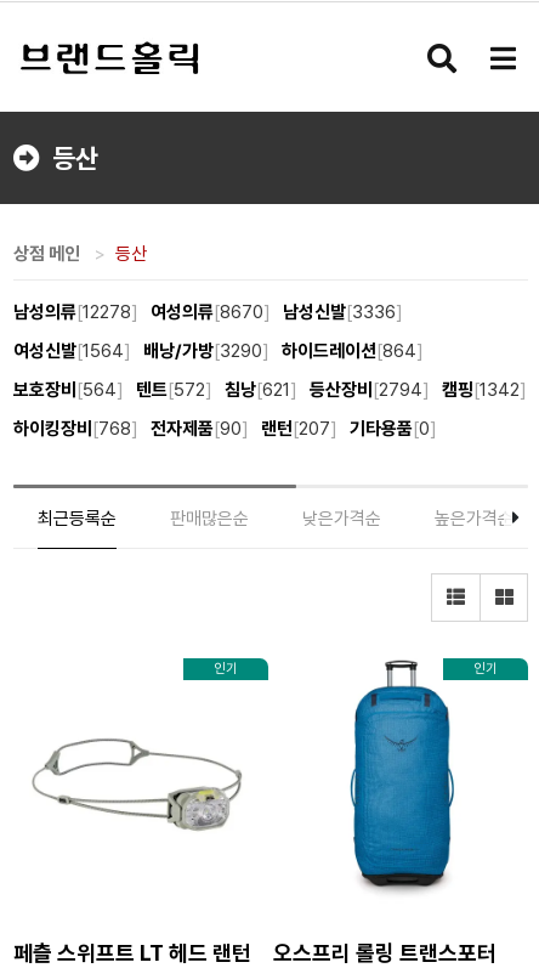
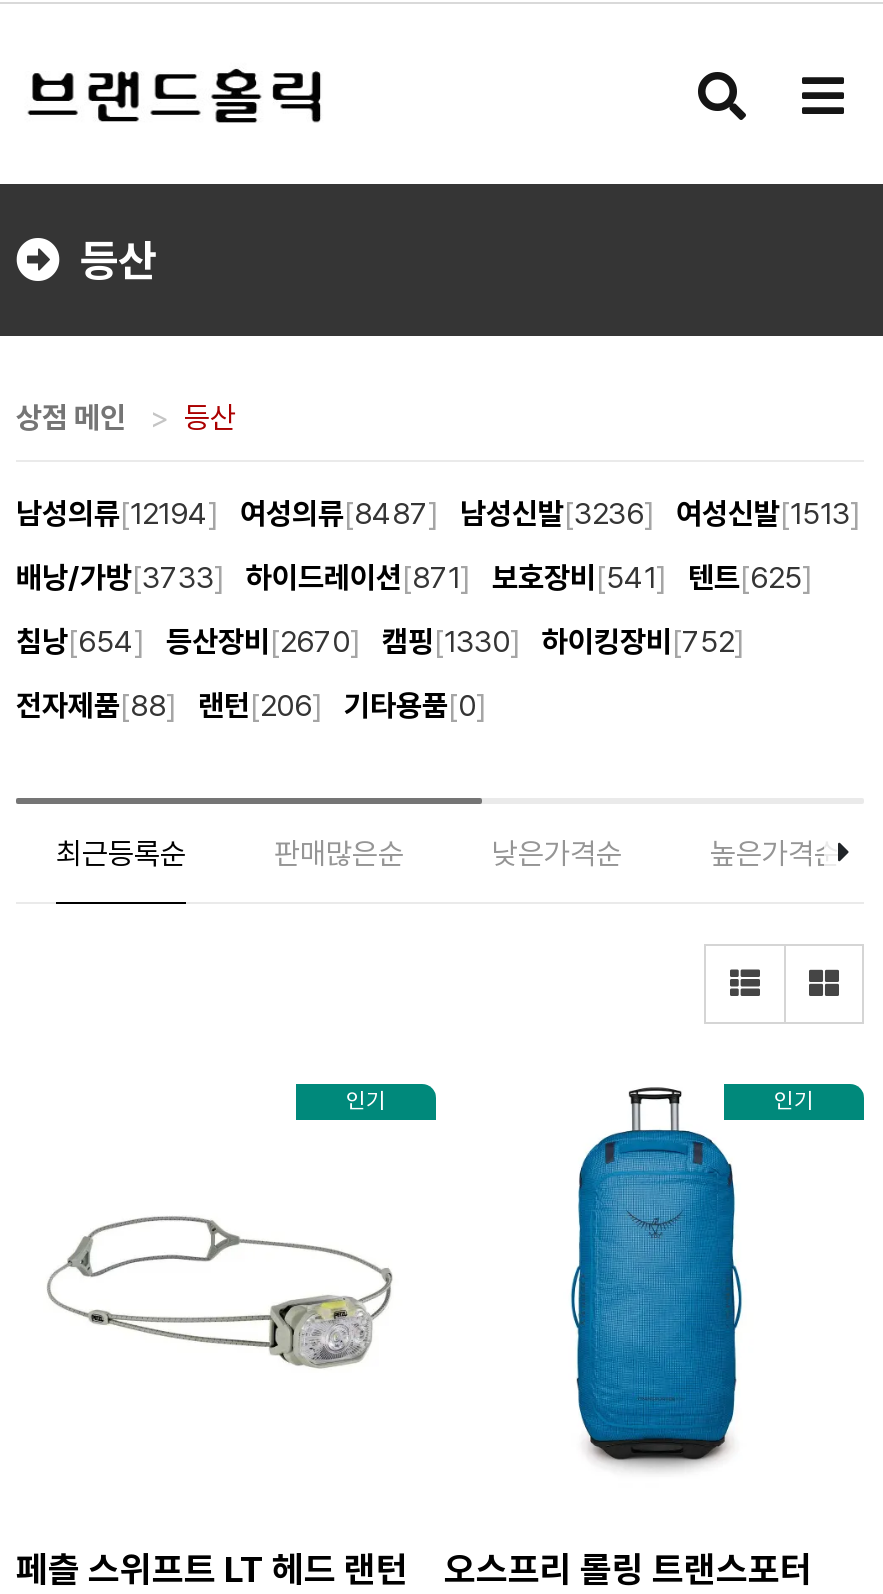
- 남성의류[12278] 여성의류[8670] 남성신발[3336]
+ 남성의류[12194] 여성의류[8487] 남성신발[3236] 여성신발[1513]

- 여성신발[1564] 배낭/가방[3290] 하이드레이션[864]
+ 배낭/가방[3733] 하이드레이션[871] 보호장비[541] 텐트[625]

- 보호장비[564] 텐트[572] 침낭[621] 등산장비[2794] 캠핑[1342]
+ 침낭[654] 등산장비[2670] 캠핑[1330] 하이킹장비[752]

- 하이킹장비[768] 전자제품[90] 랜턴[207] 기타용품[0]
+ 전자제품[88] 랜턴[206] 기타용품[0]
